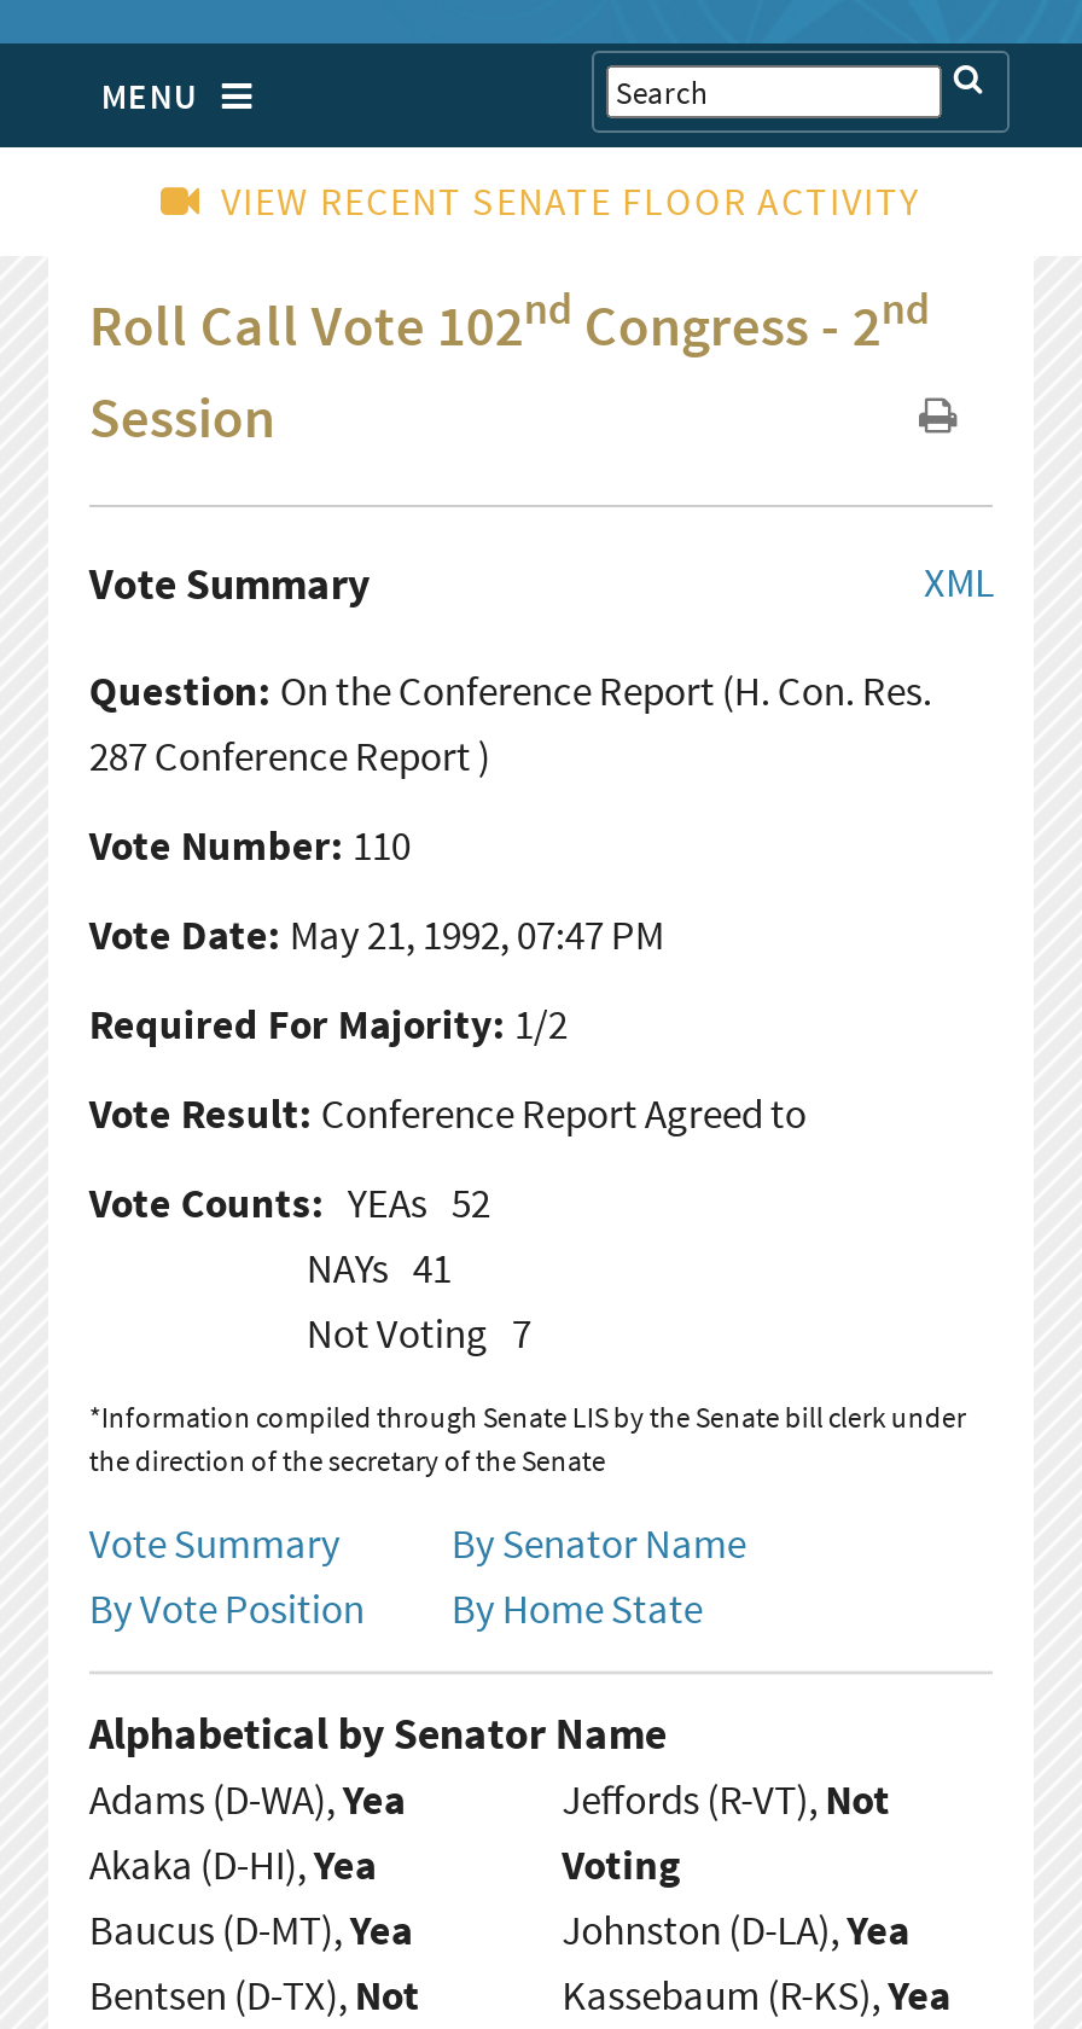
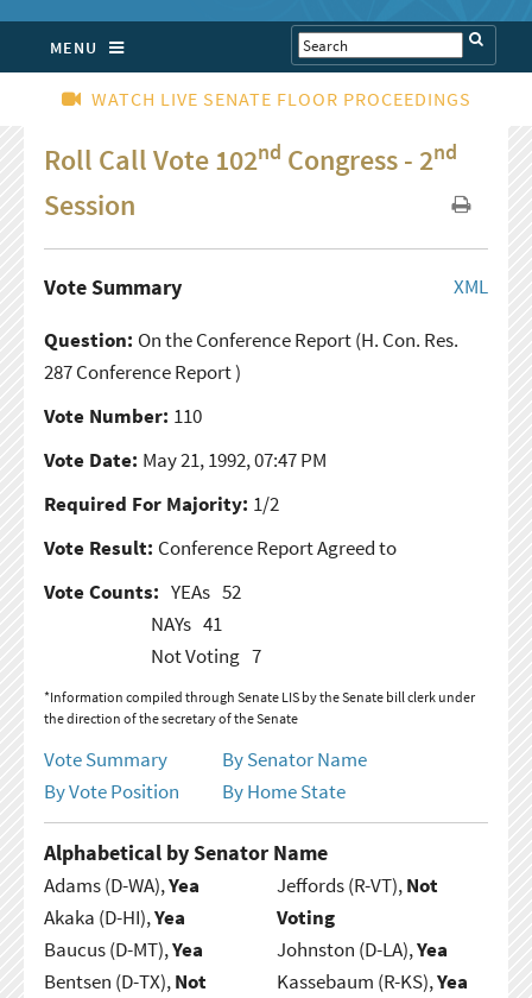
- VIEW RECENT SENATE FLOOR ACTIVITY
+ WATCH LIVE SENATE FLOOR PROCEEDINGS
